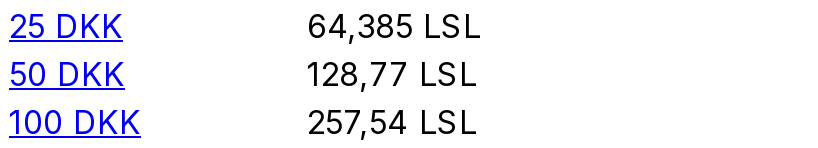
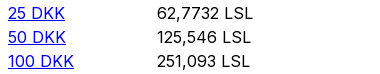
- 64,385 LSL
+ 62,7732 LSL

- 128,77 LSL
+ 125,546 LSL

- 257,54 LSL
+ 251,093 LSL
